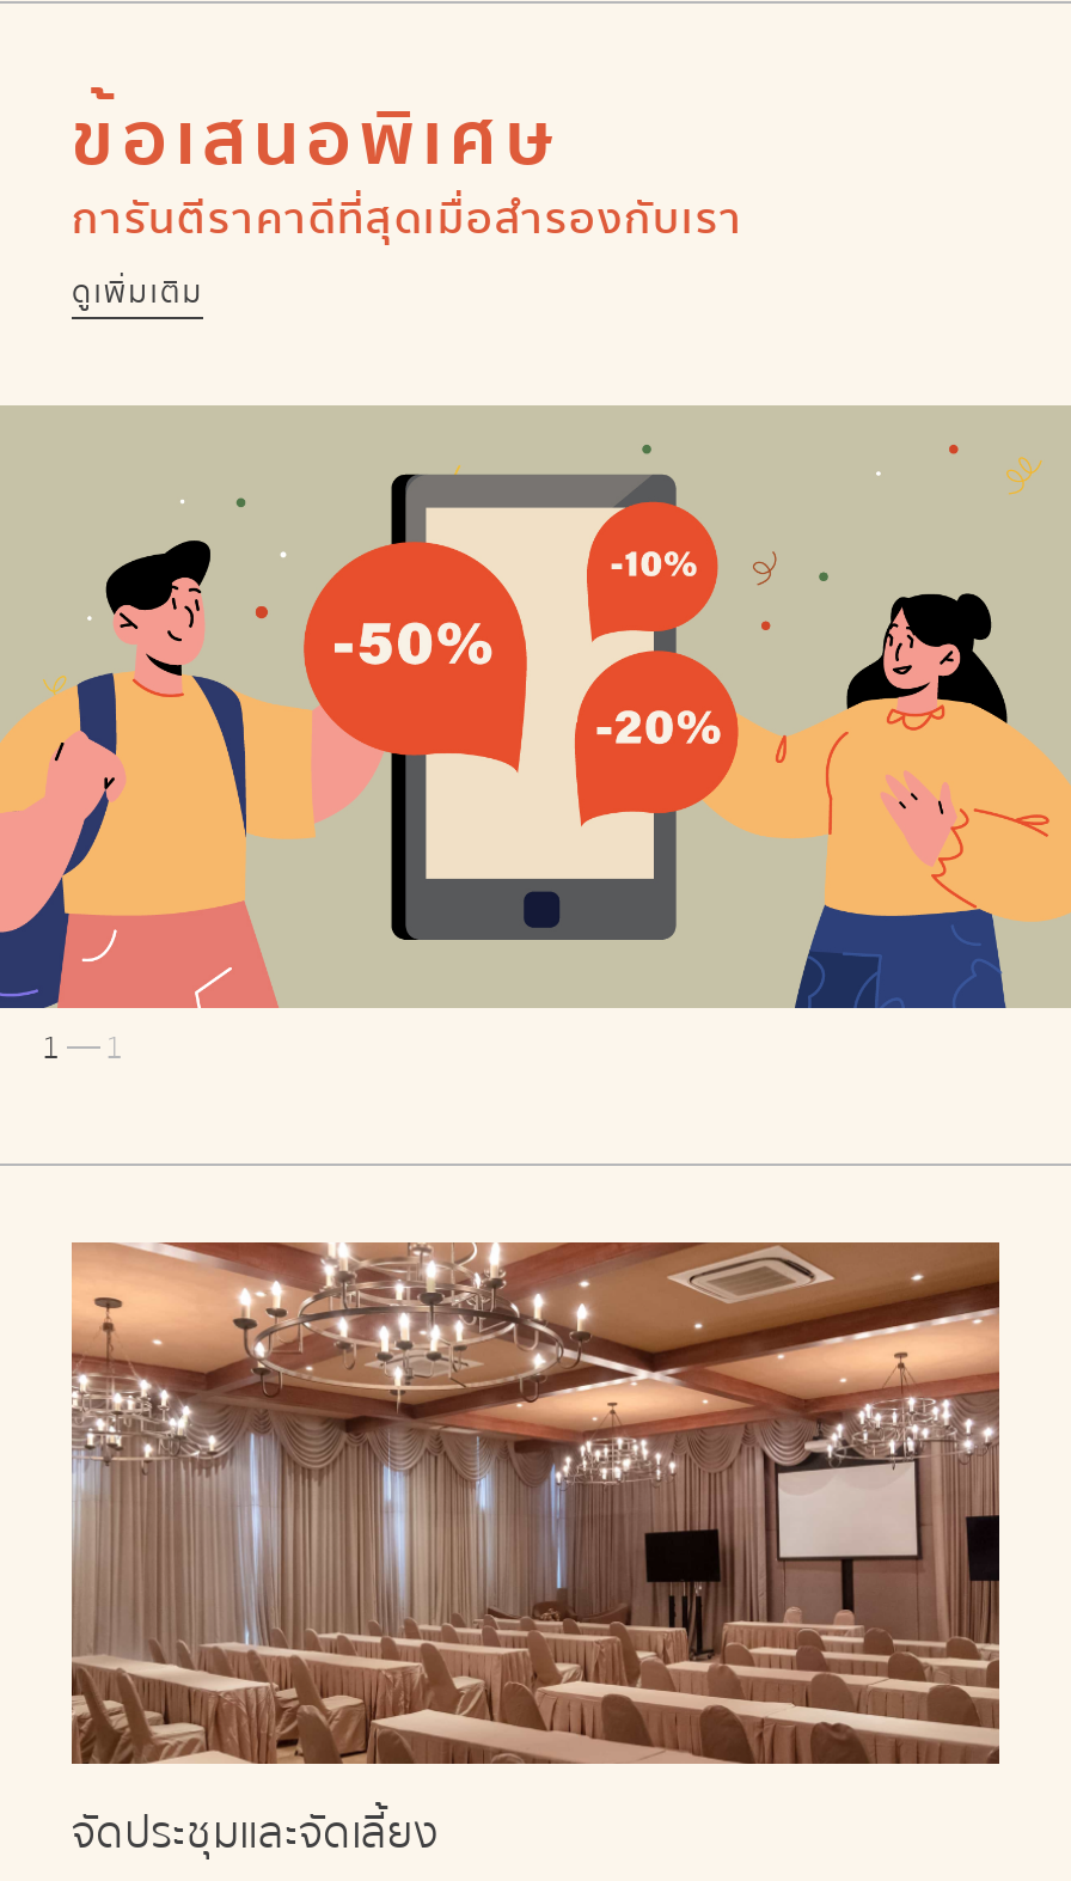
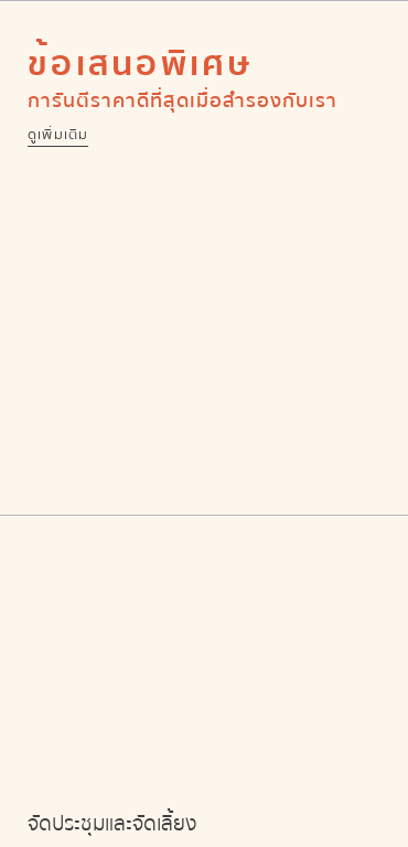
- [image]
- 1
- 1

- [image]
